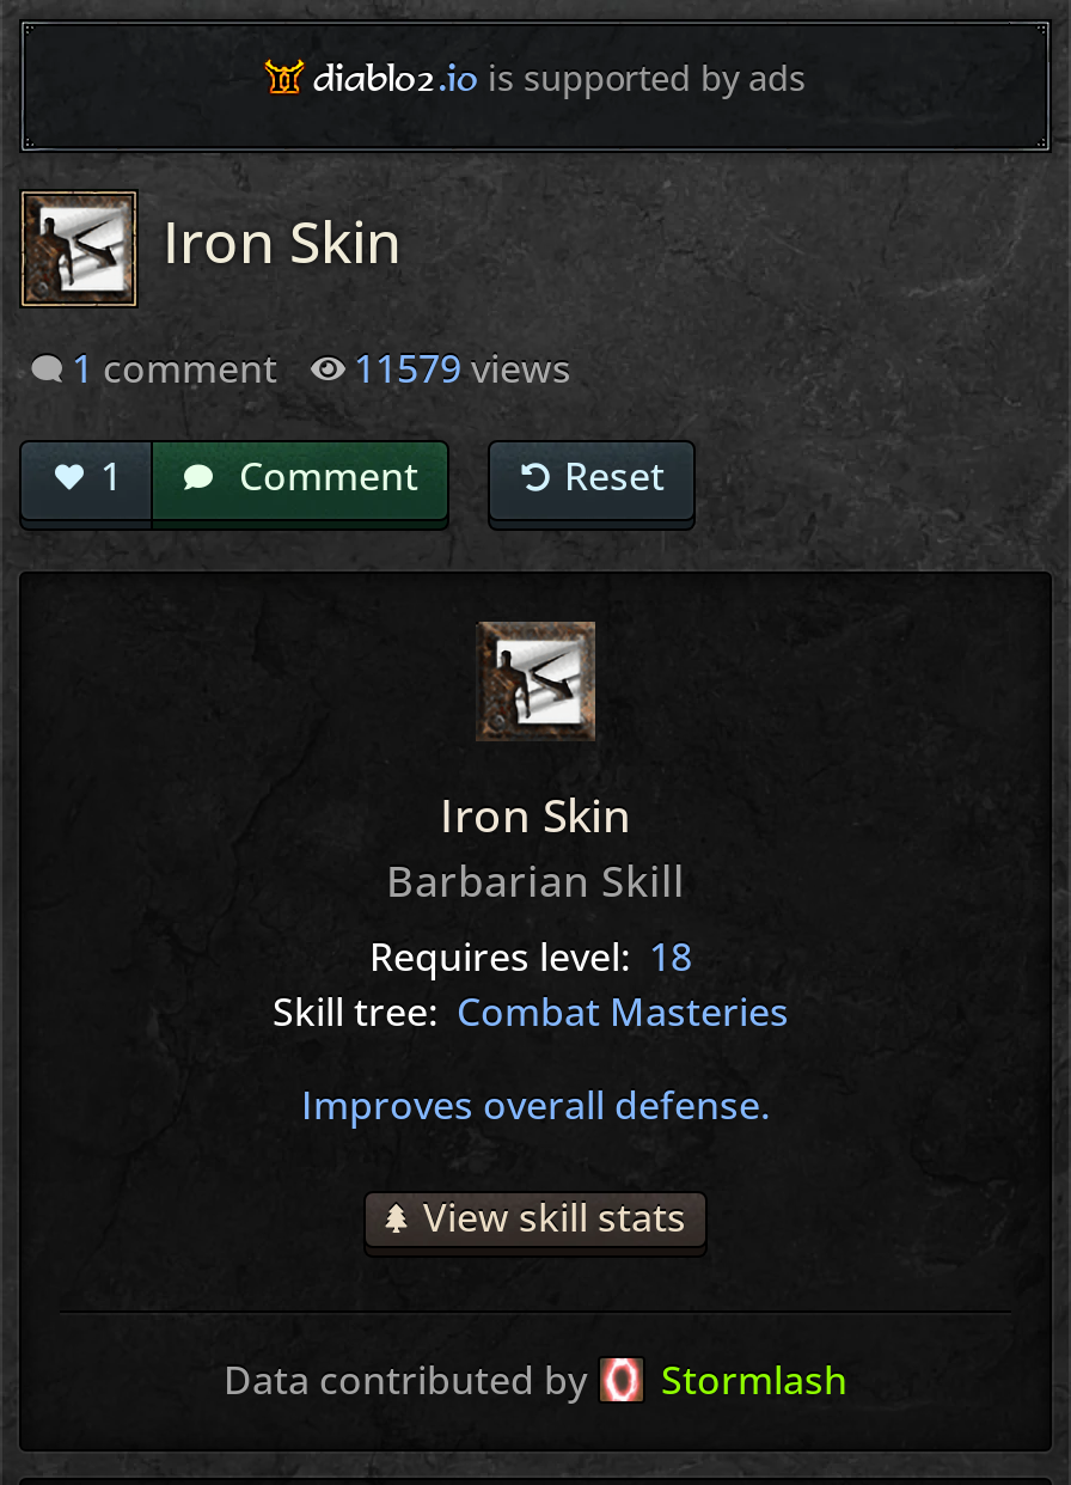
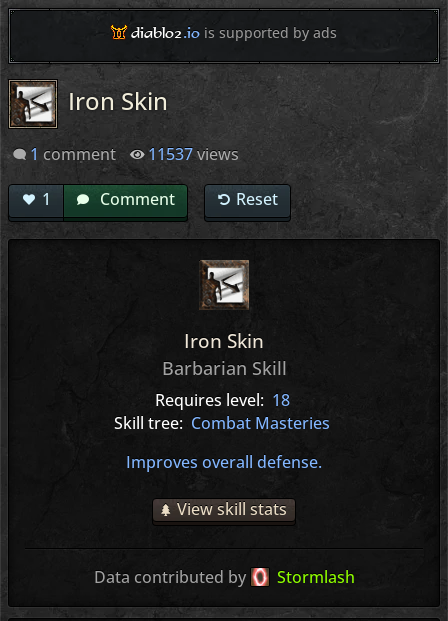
- 1 comment 11579 views
+ 1 comment 11537 views
